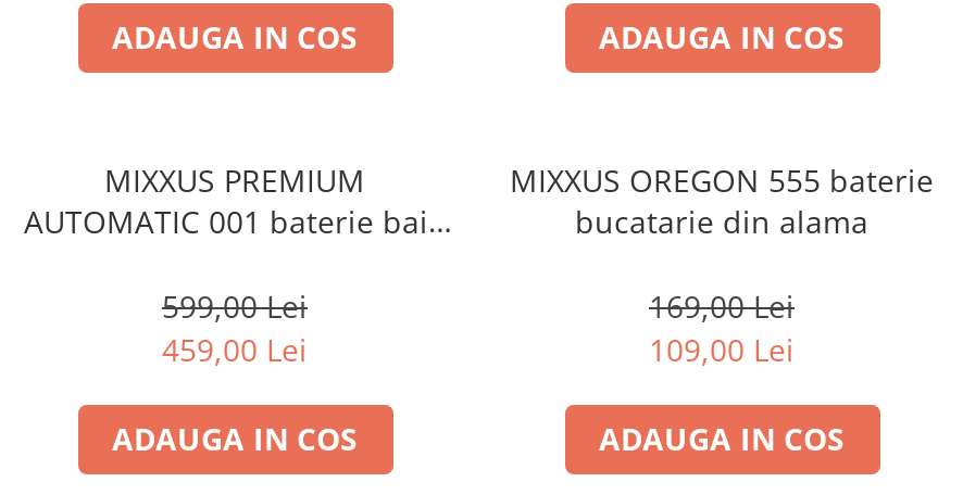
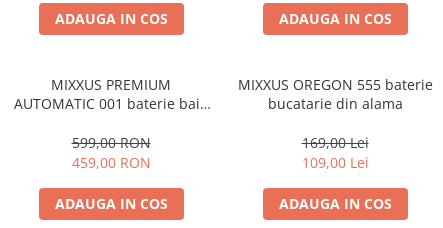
- 599,00 Lei
- 459,00 Lei
+ 599,00 RON
+ 459,00 RON
